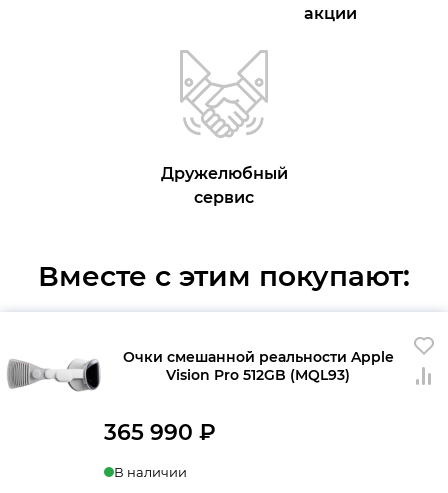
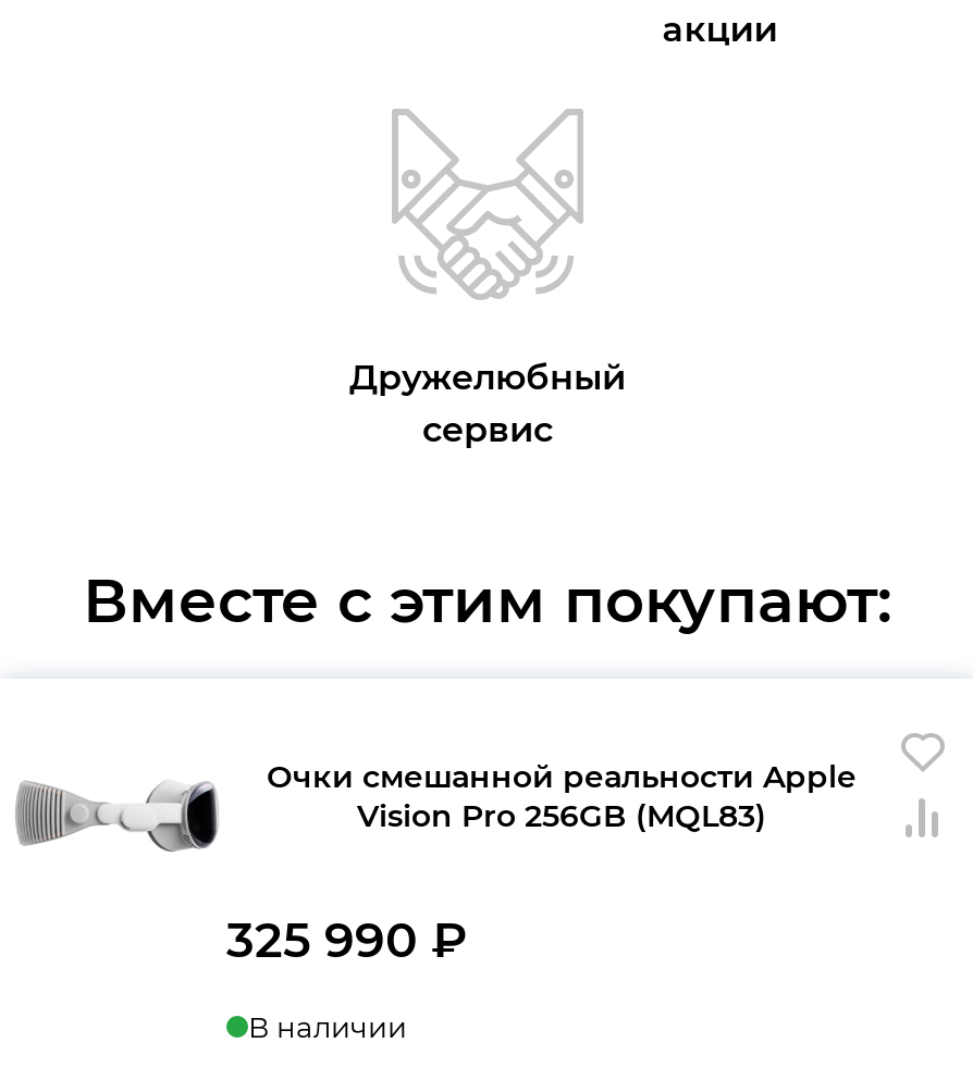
- Vision Pro 512GB (MQL93)
+ Vision Pro 256GB (MQL83)

- 365 990 ₽
+ 325 990 ₽
